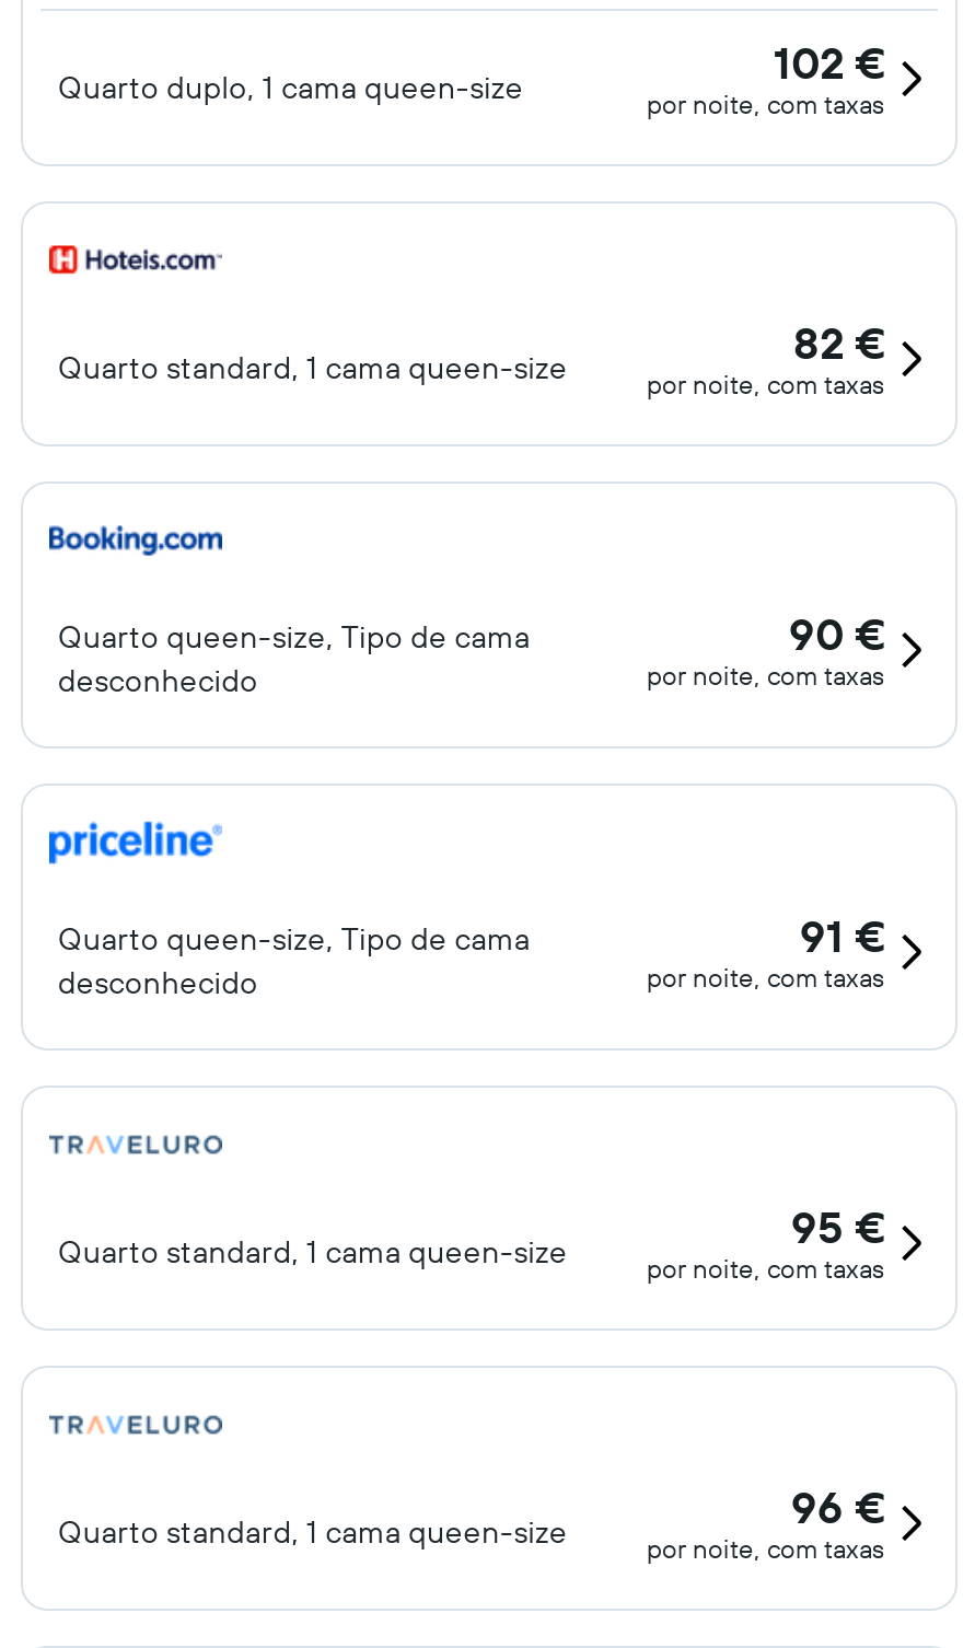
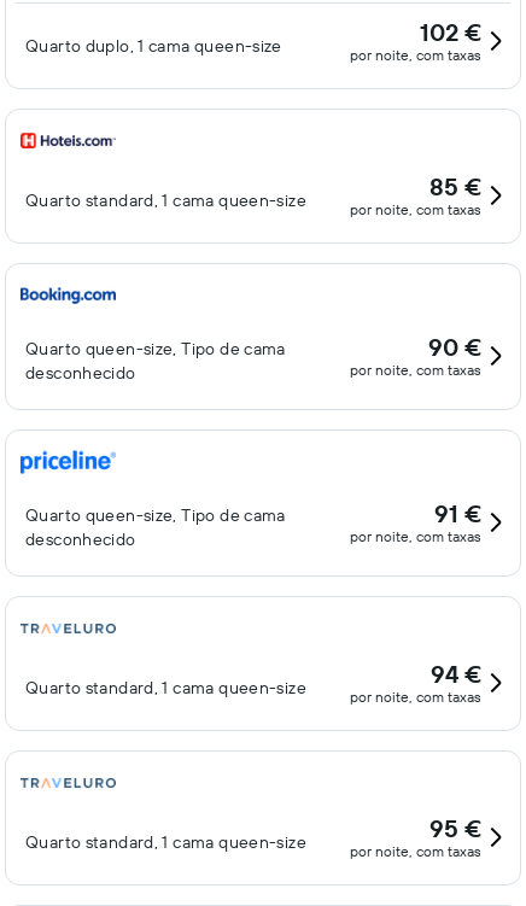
- 82 €
+ 85 €

- 95 €
+ 94 €

- 96 €
+ 95 €
